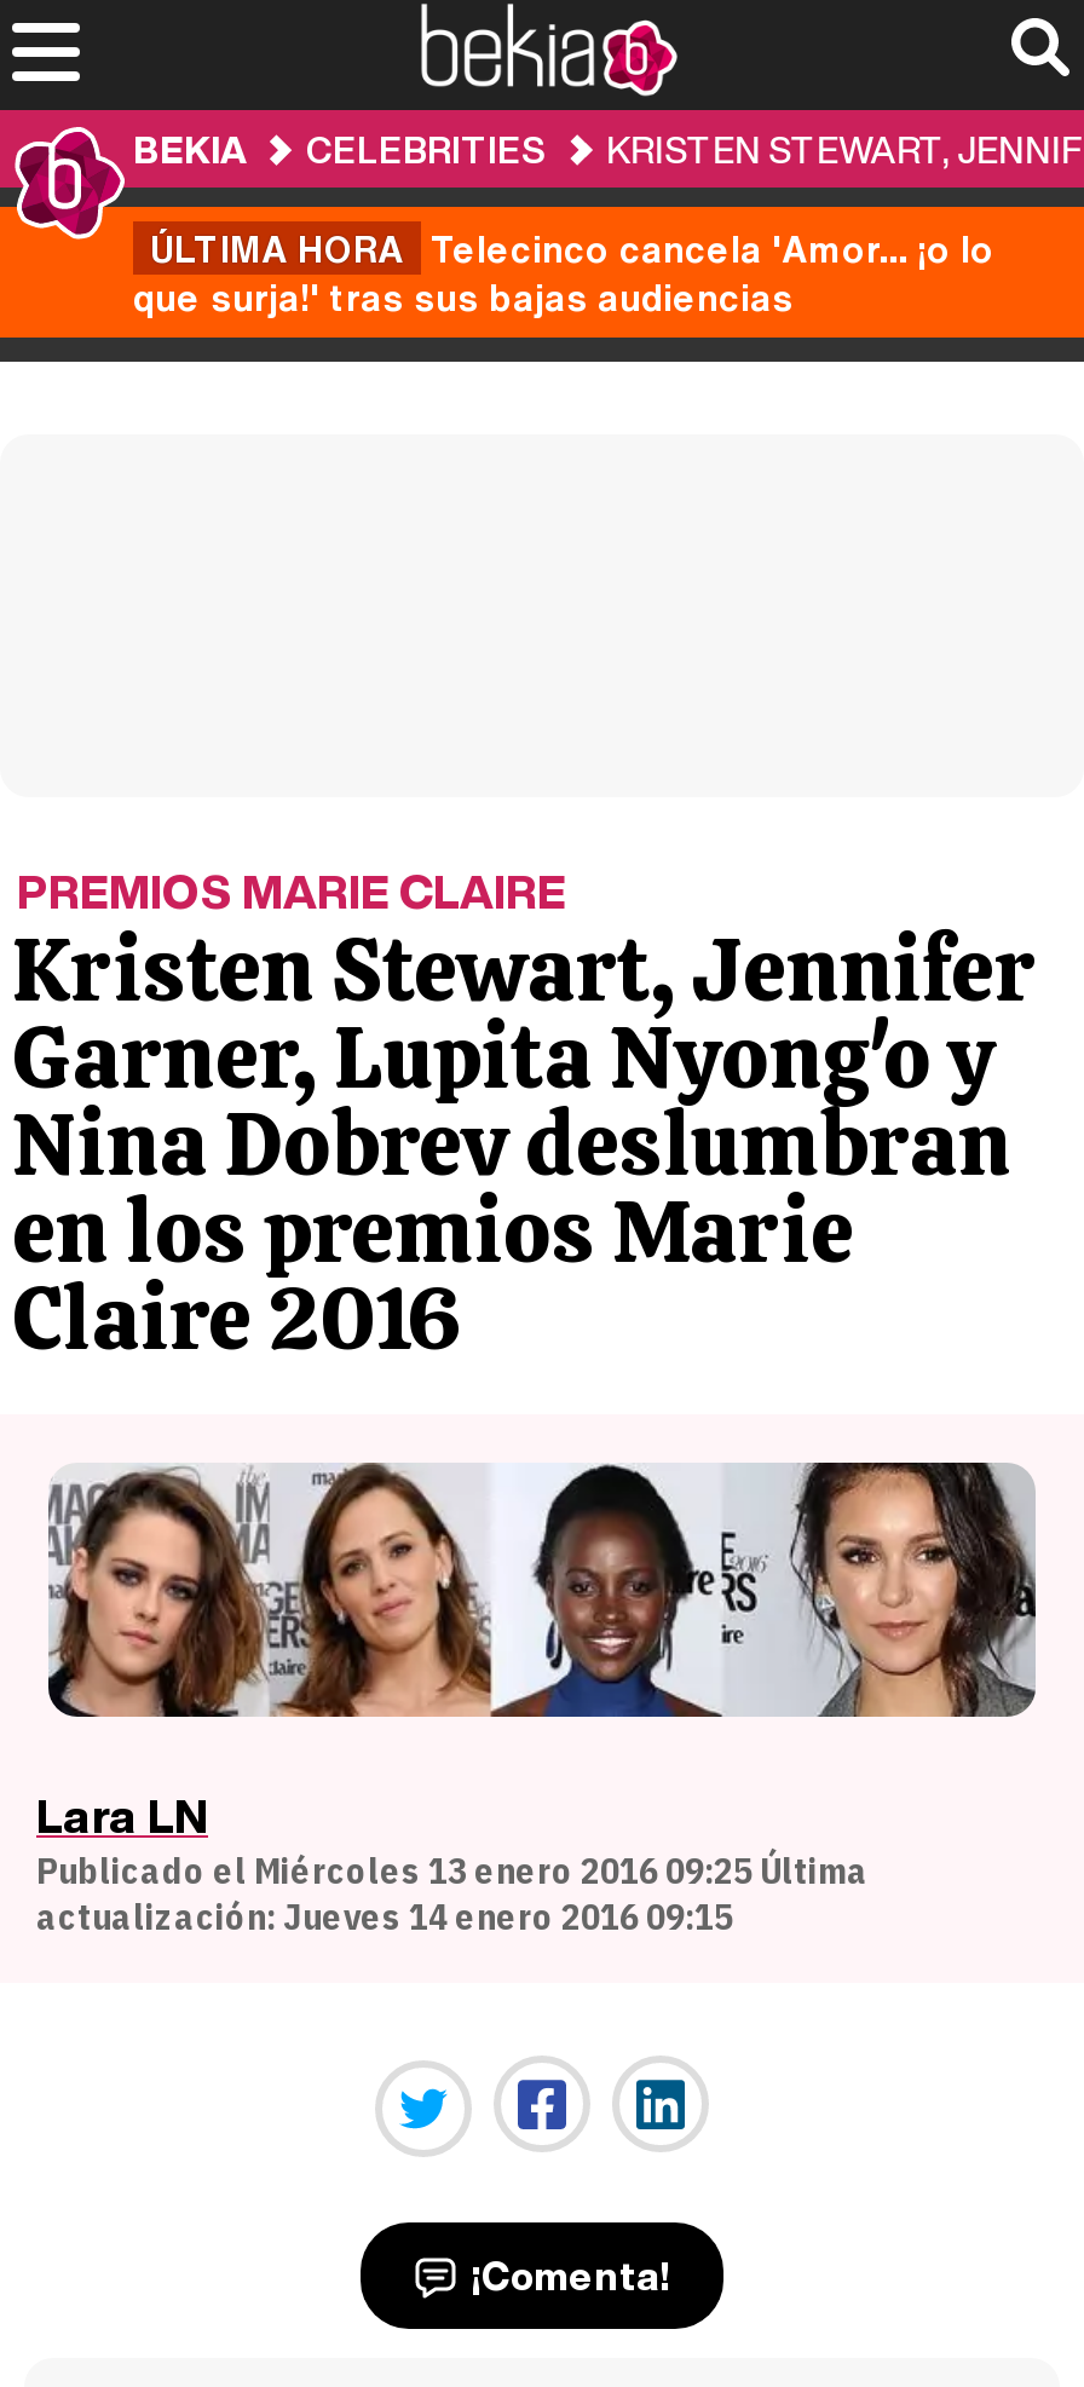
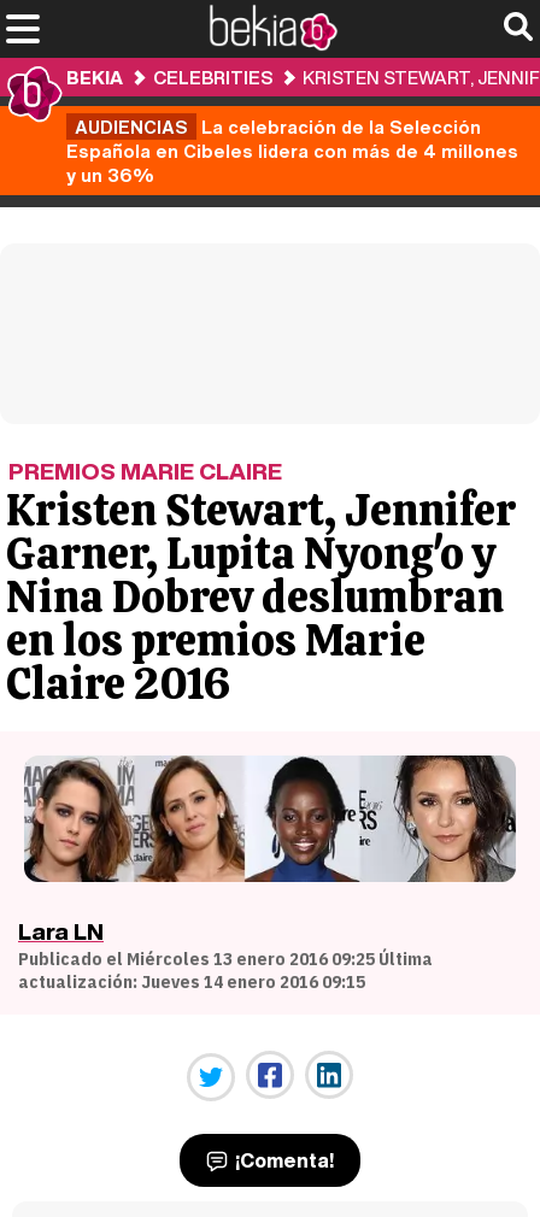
- ÚLTIMA HORA Telecinco cancela 'Amor... ¡o lo
- que surja!' tras sus bajas audiencias
+ AUDIENCIAS La celebración de la Selección
+ Española en Cibeles lidera con más de 4 millones
+ y un 36%
